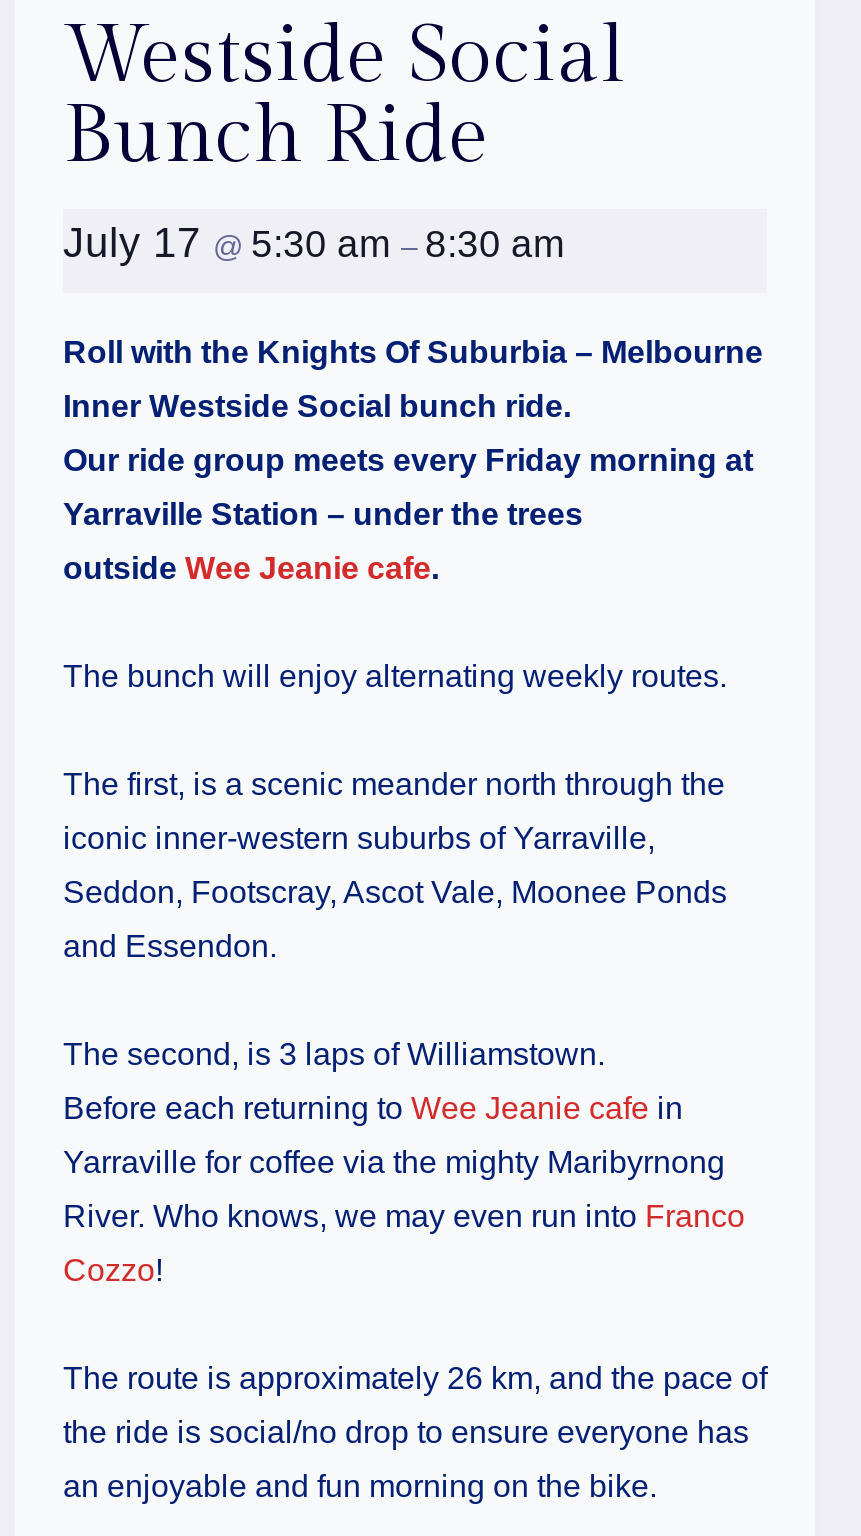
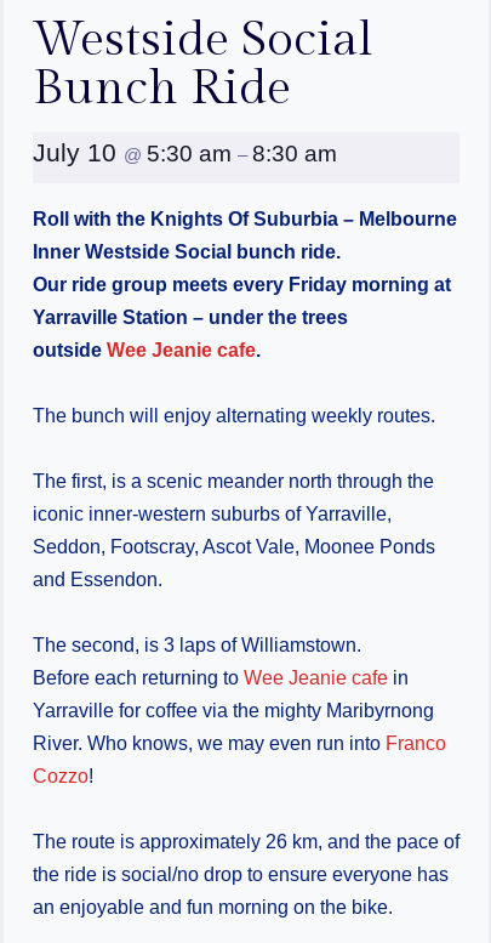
- July 17 @ 5:30 am – 8:30 am
+ July 10 @ 5:30 am – 8:30 am
